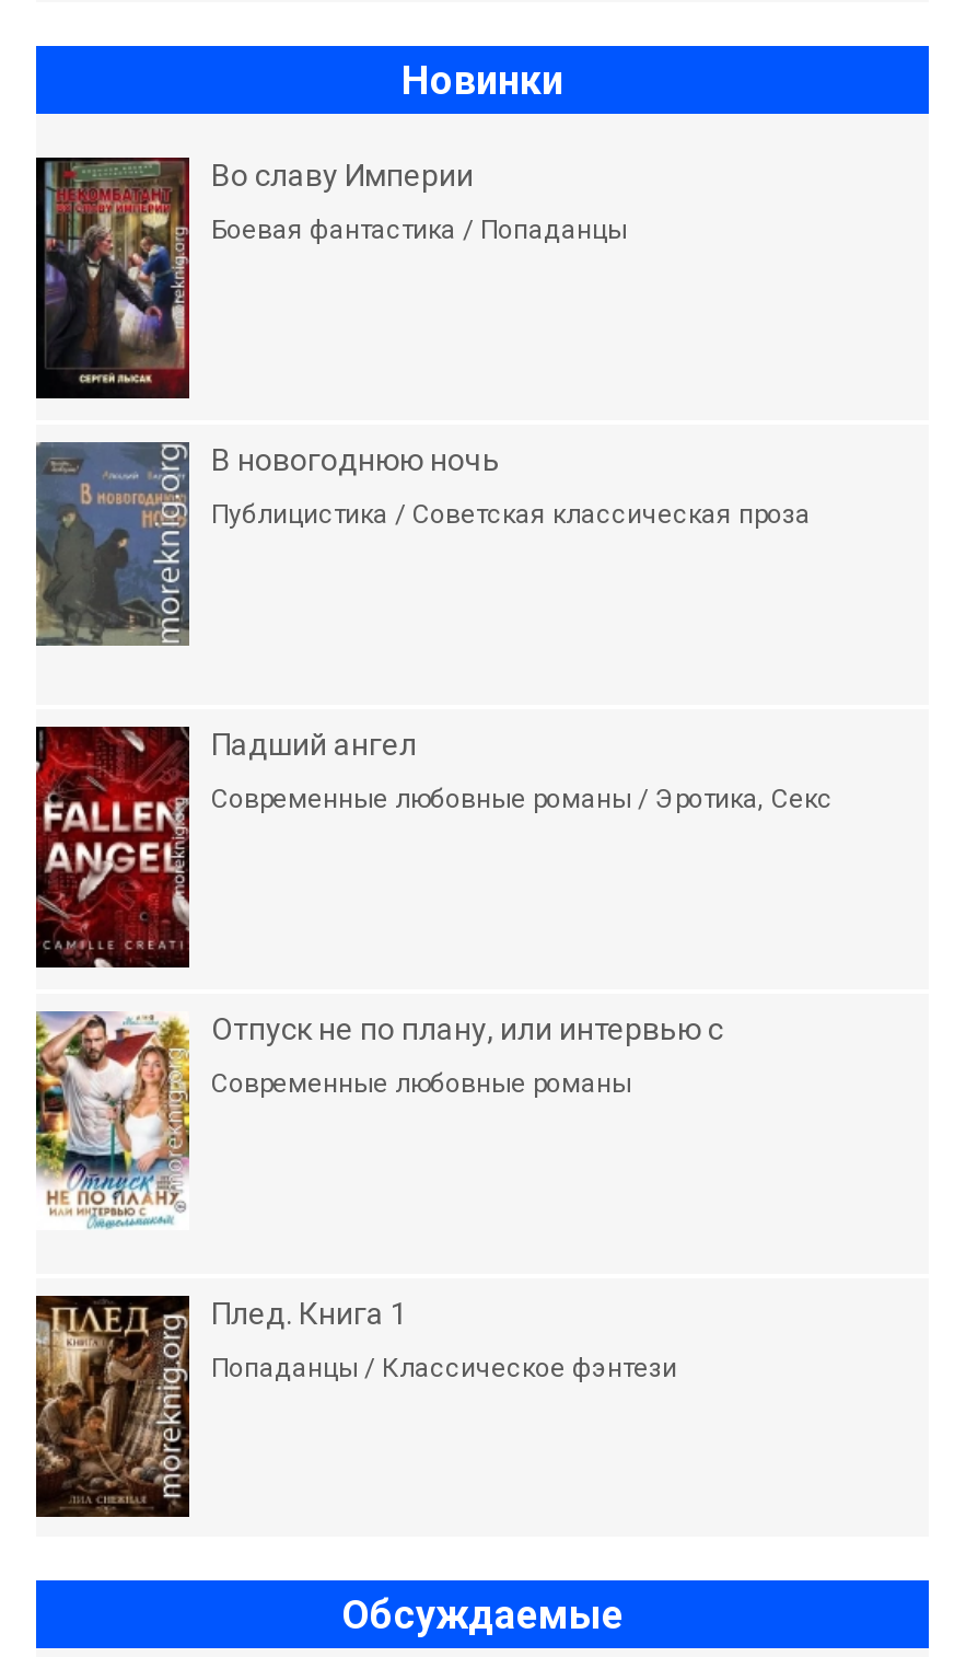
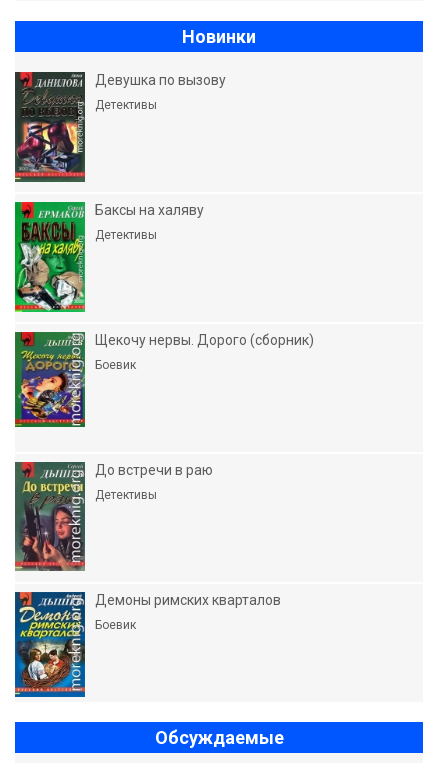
- [image]
- Во славу Империи
+ [image]
+ Девушка по вызову

- Боевая фантастика / Попаданцы
+ Детективы

- [image]
- В новогоднюю ночь
+ [image]
+ Баксы на халяву

- Публицистика / Советская классическая проза
+ Детективы

- [image]
- Падший ангел
+ [image]
+ Щекочу нервы. Дорого (сборник)

- Современные любовные романы / Эротика, Секс
+ Боевик

- [image]
- Отпуск не по плану, или интервью с
+ [image]
+ До встречи в раю

- Современные любовные романы
+ Детективы

- [image]
- Плед. Книга 1
+ [image]
+ Демоны римских кварталов

- Попаданцы / Классическое фэнтези
+ Боевик
